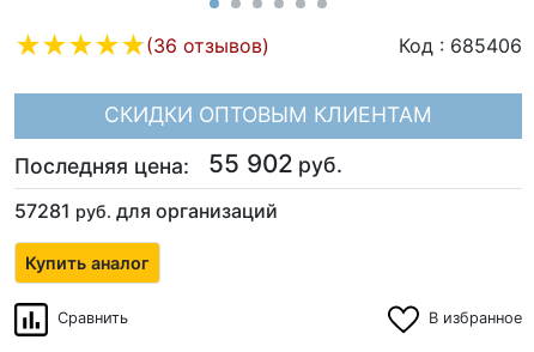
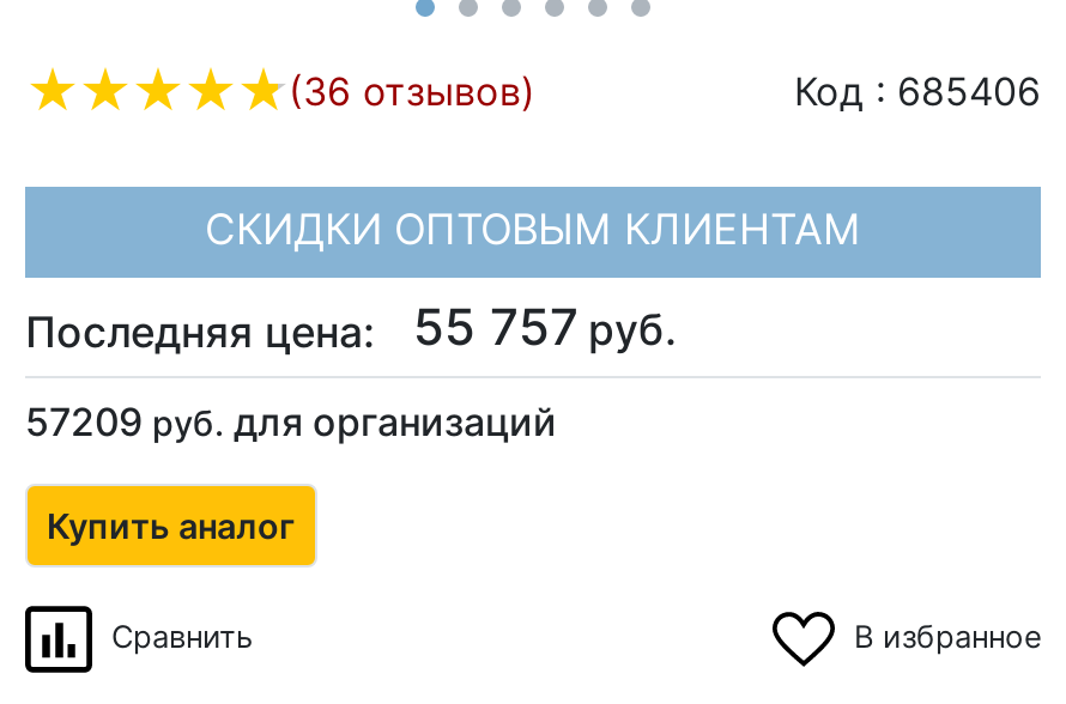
- Последняя цена: 55 902 руб.
+ Последняя цена: 55 757 руб.

- 57281 руб. для организаций
+ 57209 руб. для организаций
